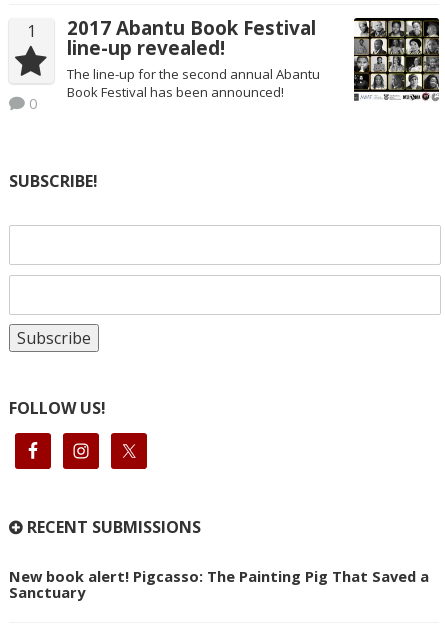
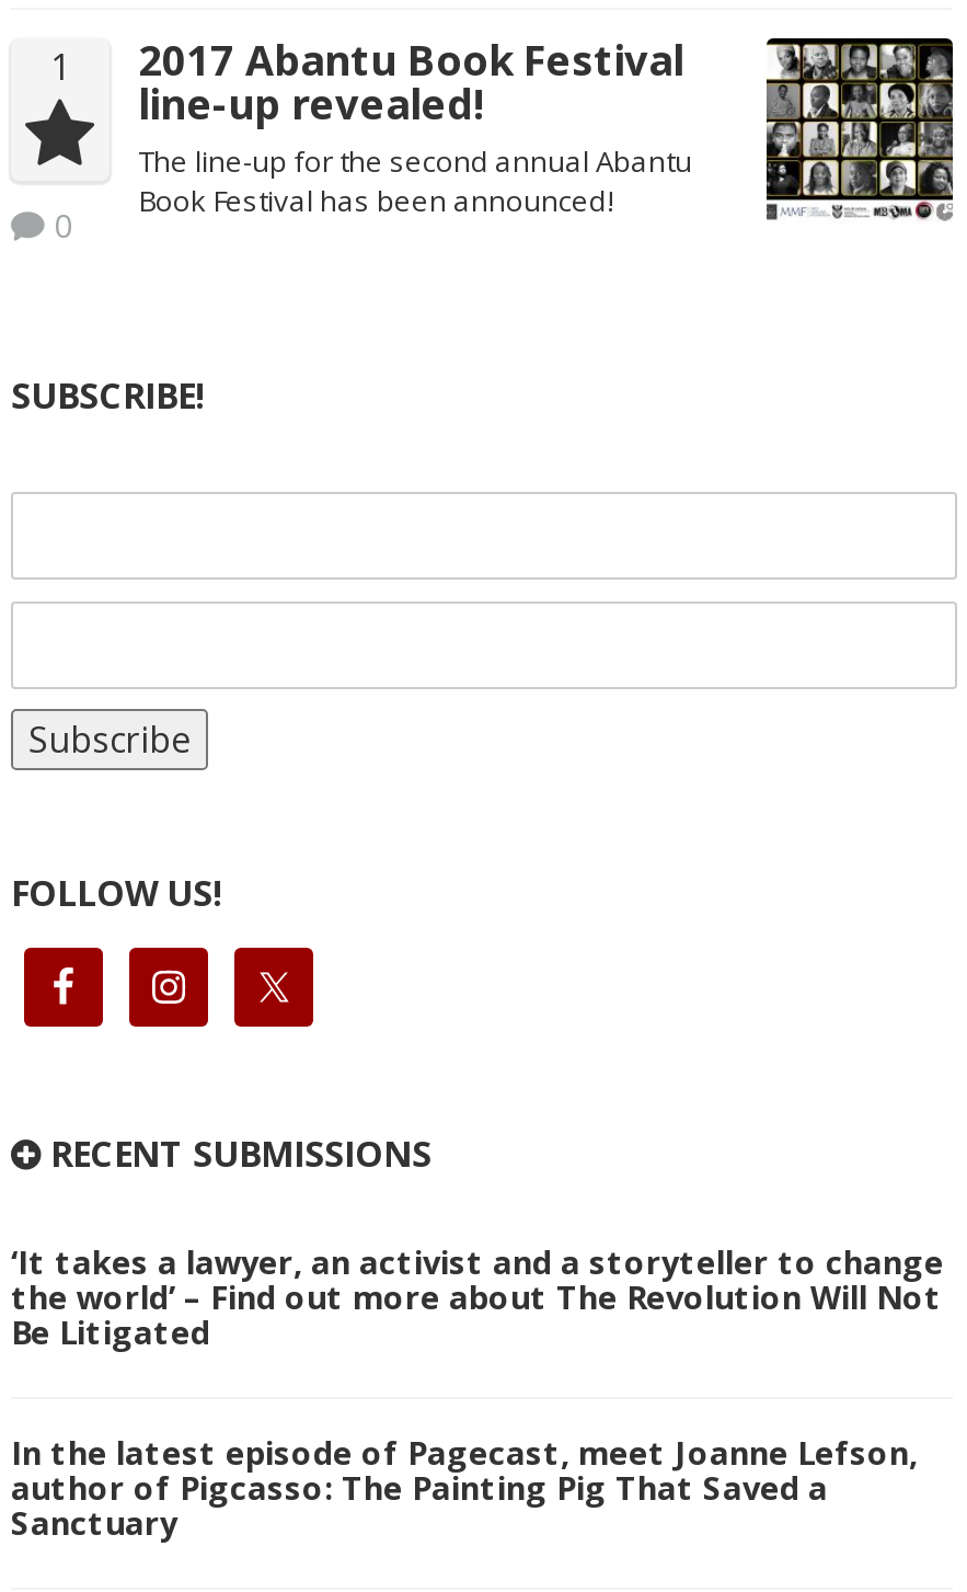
- New book alert! Pigcasso: The Painting Pig That Saved a
+ ‘It takes a lawyer, an activist and a storyteller to change
+ the world’ – Find out more about The Revolution Will Not
+ Be Litigated
+ In the latest episode of Pagecast, meet Joanne Lefson,
+ author of Pigcasso: The Painting Pig That Saved a
